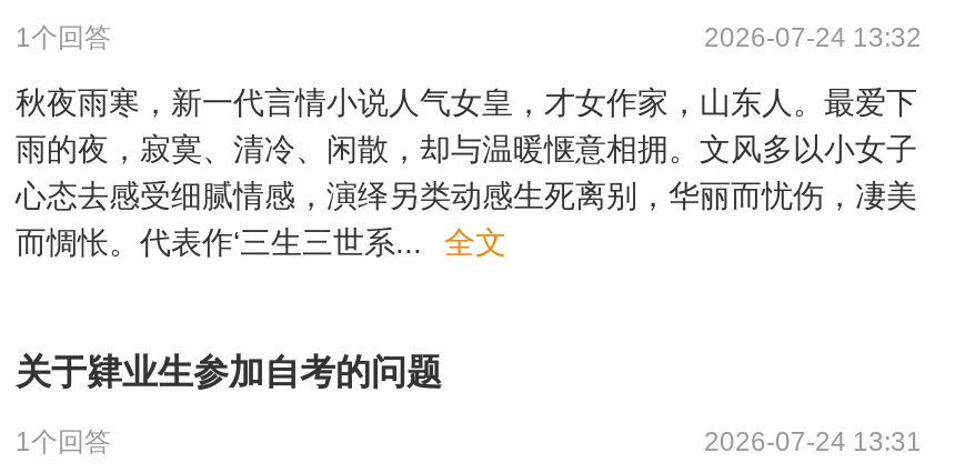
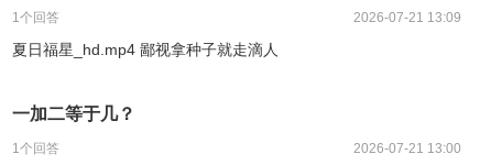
- 2026-07-24 13:32
+ 2026-07-21 13:09

- 秋夜雨寒，新一代言情小说人气女皇，才女作家，山东人。最爱下
- 雨的夜，寂寞、清冷、闲散，却与温暖惬意相拥。文风多以小女子
- 心态去感受细腻情感，演绎另类动感生死离别，华丽而忧伤，凄美
- 而惆怅。代表作‘三生三世系...
- 全文
+ 夏日福星_hd.mp4 鄙视拿种子就走滴人

- 关于肄业生参加自考的问题
+ 一加二等于几？

- 2026-07-24 13:31
+ 2026-07-21 13:00
